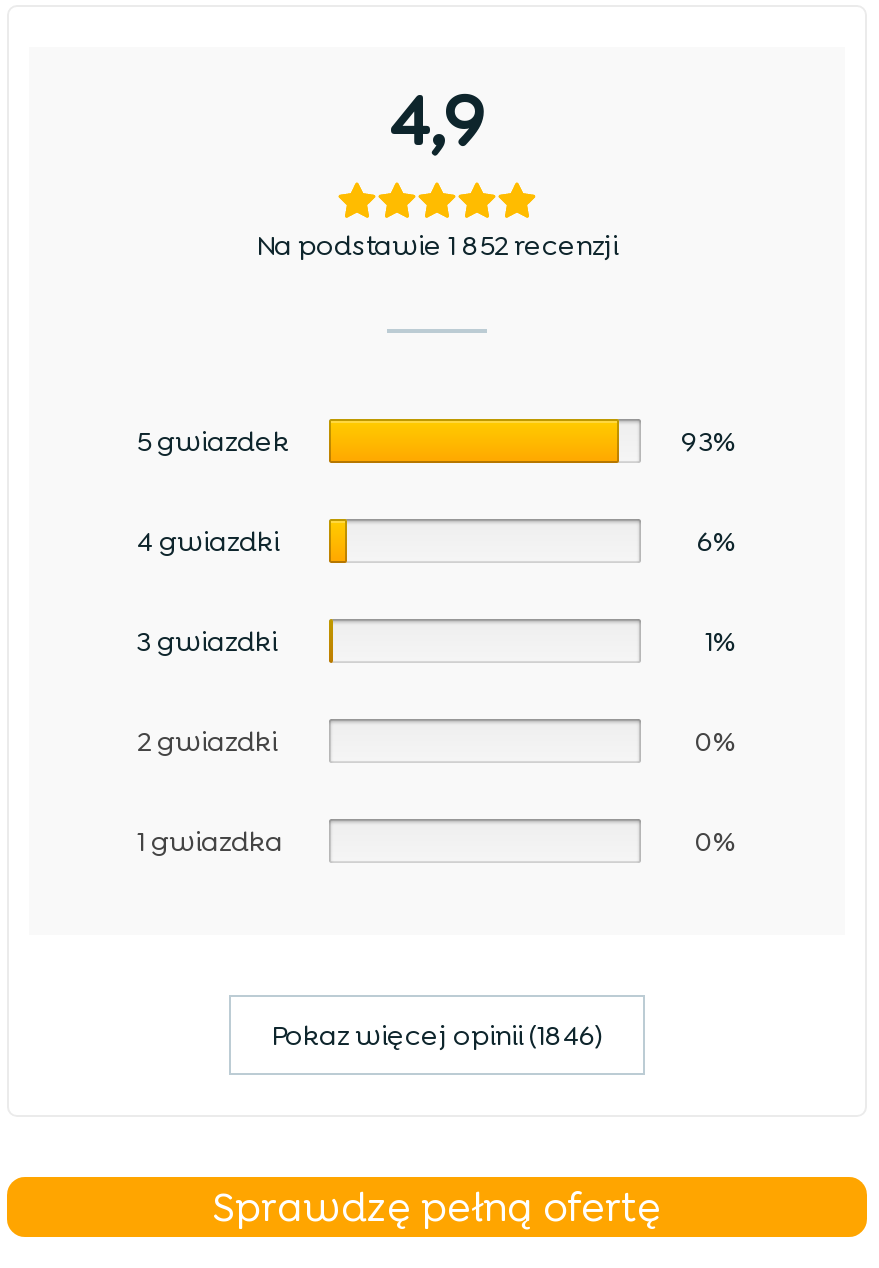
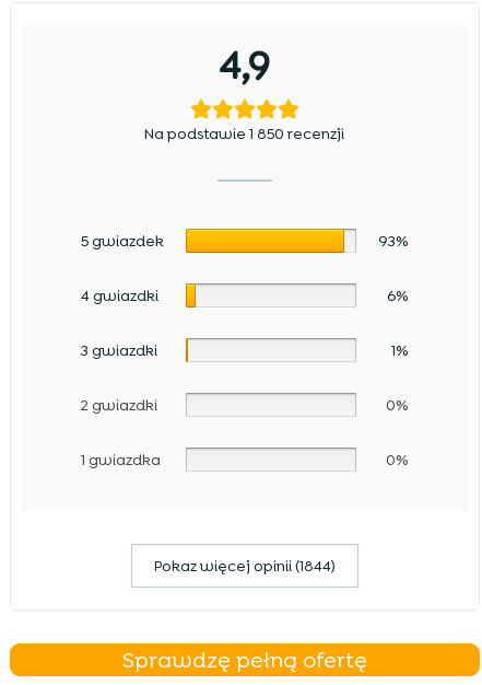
- Na podstawie 1 852 recenzji
+ Na podstawie 1 850 recenzji

- Pokaz więcej opinii (1846)
+ Pokaz więcej opinii (1844)
